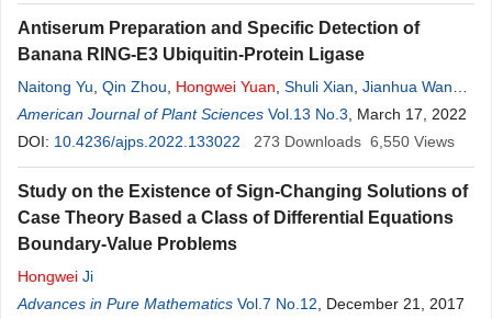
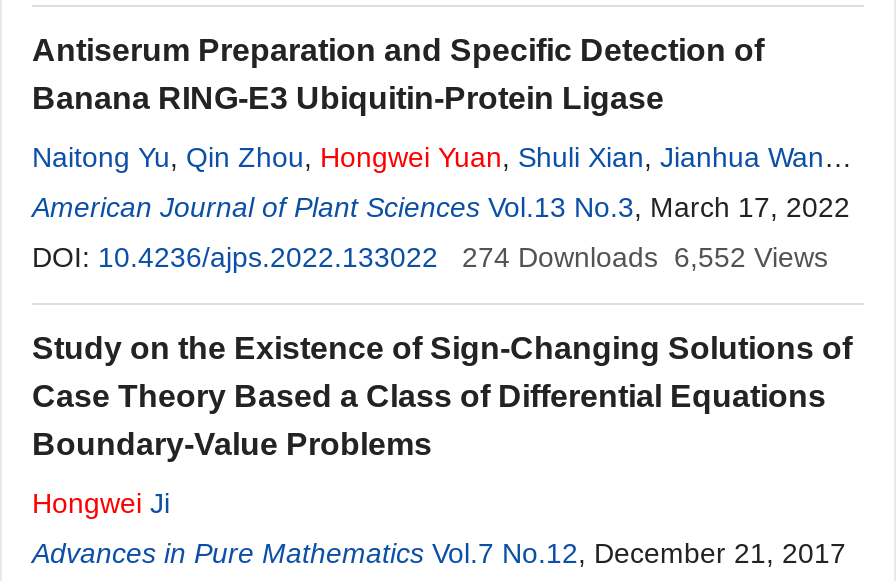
- 273 Downloads 6,550 Views
+ 274 Downloads 6,552 Views
